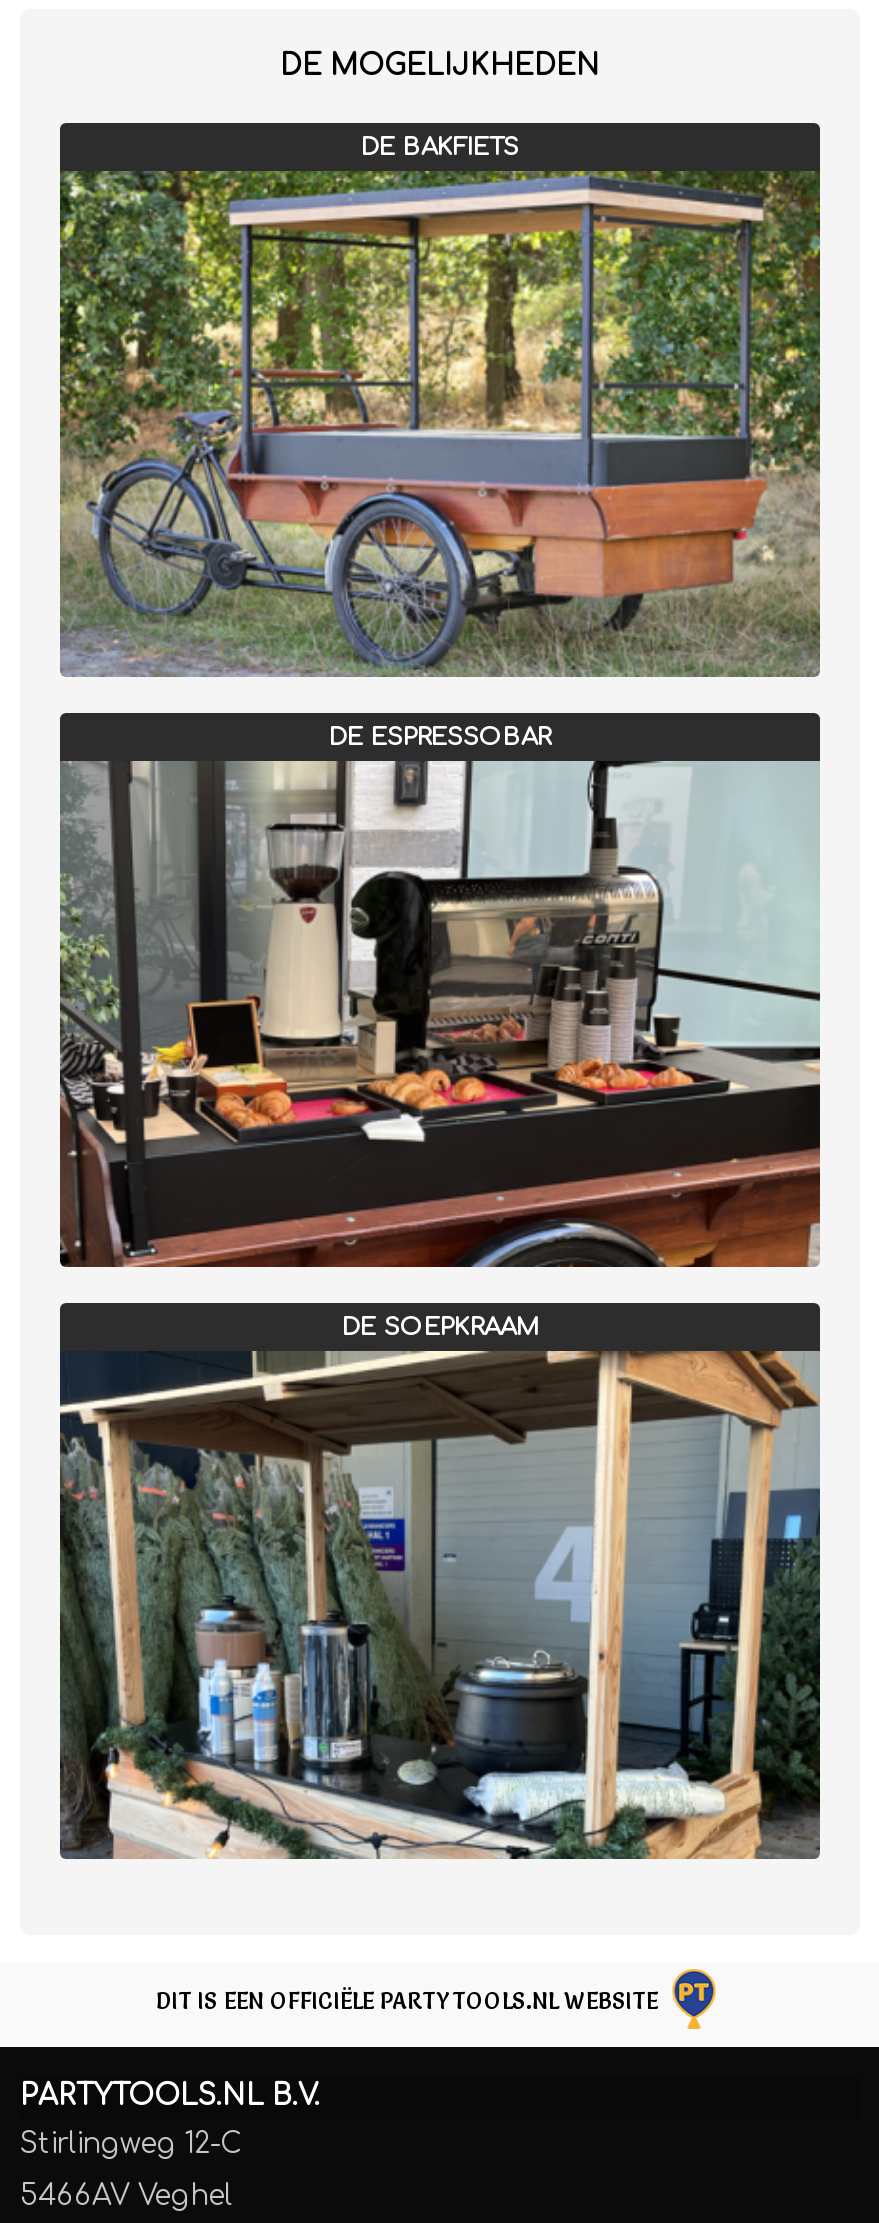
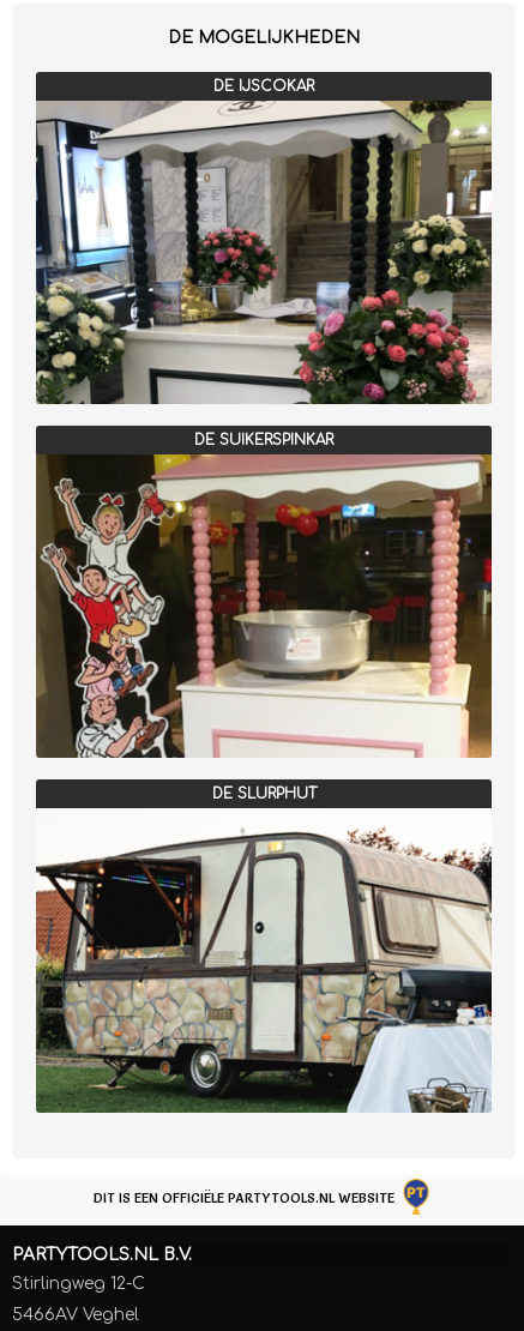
- DE BAKFIETS
+ DE IJSCOKAR

- [image]
- DE ESPRESSOBAR
+ [image]
+ DE SUIKERSPINKAR

- [image]
- DE SOEPKRAAM
+ [image]
+ DE SLURPHUT

- [image]
+ [image]
